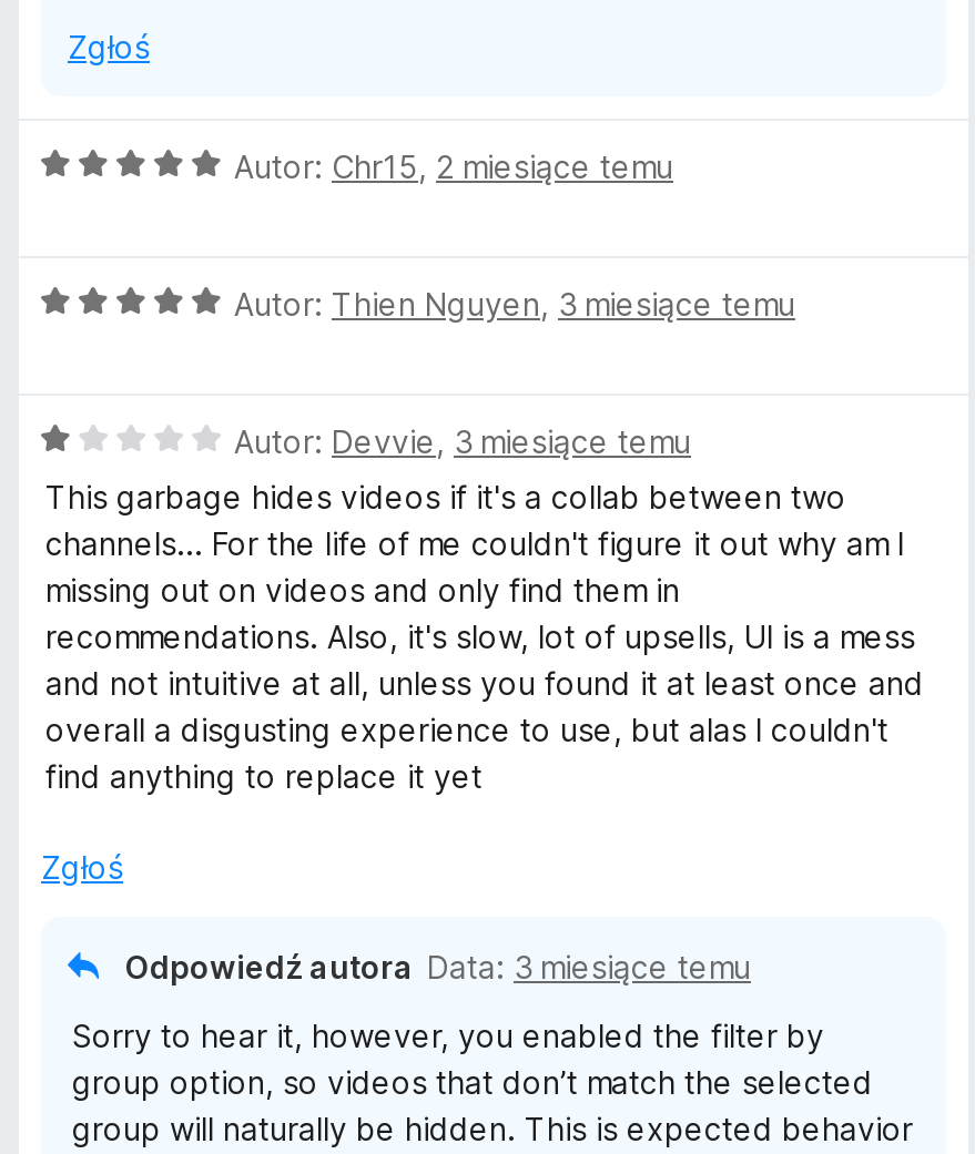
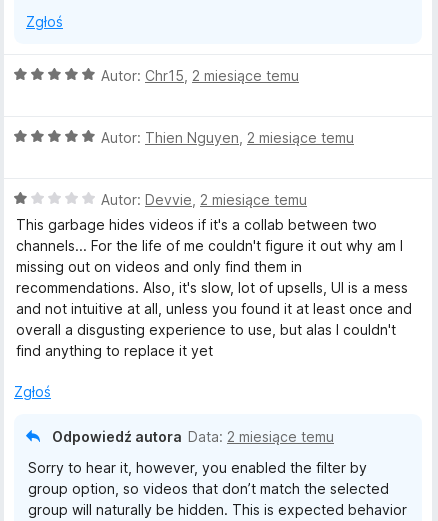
- Autor: Thien Nguyen, 3 miesiące temu
+ Autor: Thien Nguyen, 2 miesiące temu

- Autor: Devvie, 3 miesiące temu
+ Autor: Devvie, 2 miesiące temu

- Odpowiedź autora Data: 3 miesiące temu
+ Odpowiedź autora Data: 2 miesiące temu
